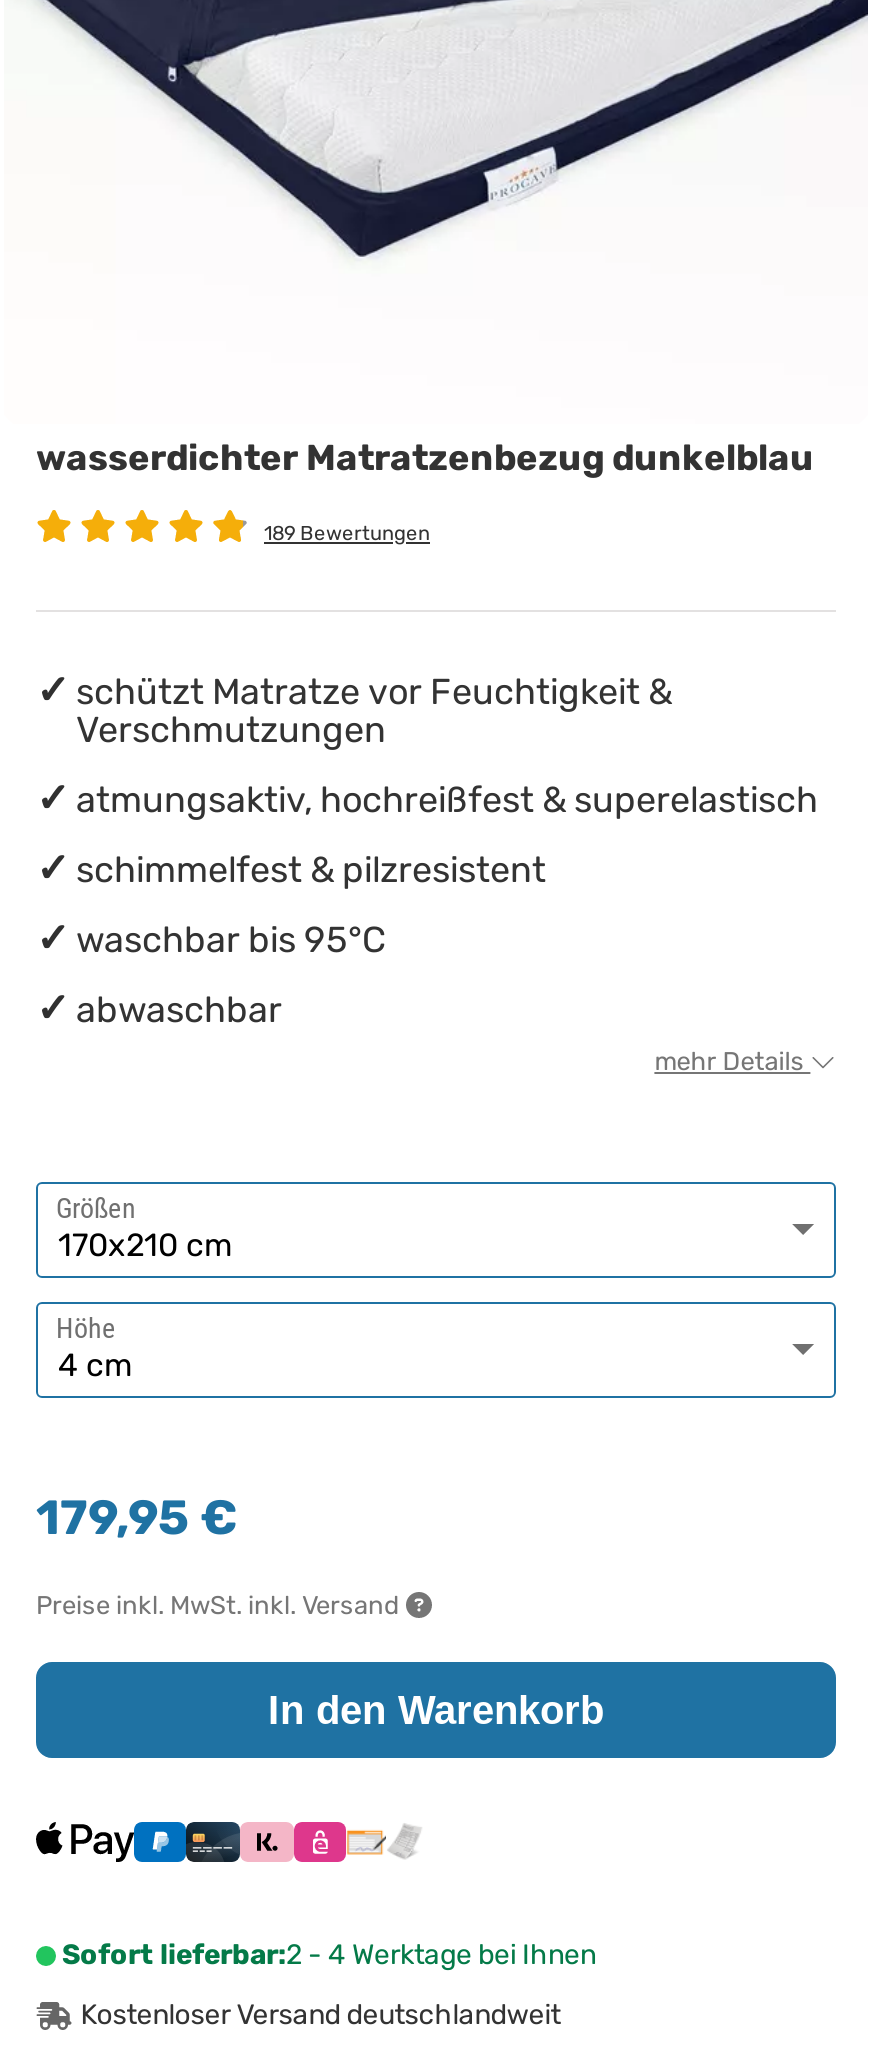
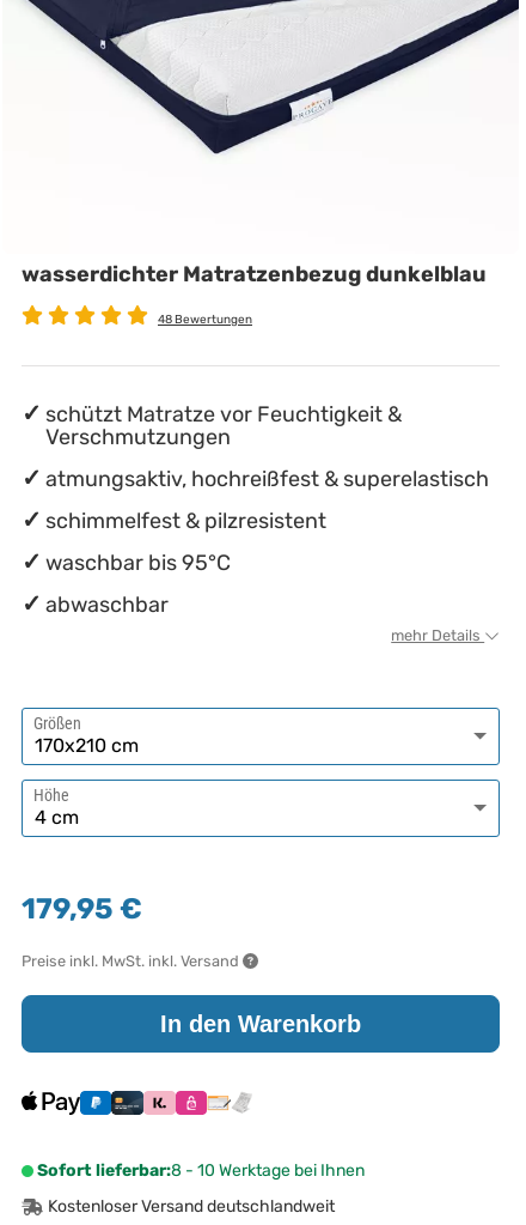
- 189 Bewertungen
+ 48 Bewertungen

- Sofort lieferbar:2 - 4 Werktage bei Ihnen
+ Sofort lieferbar:8 - 10 Werktage bei Ihnen
